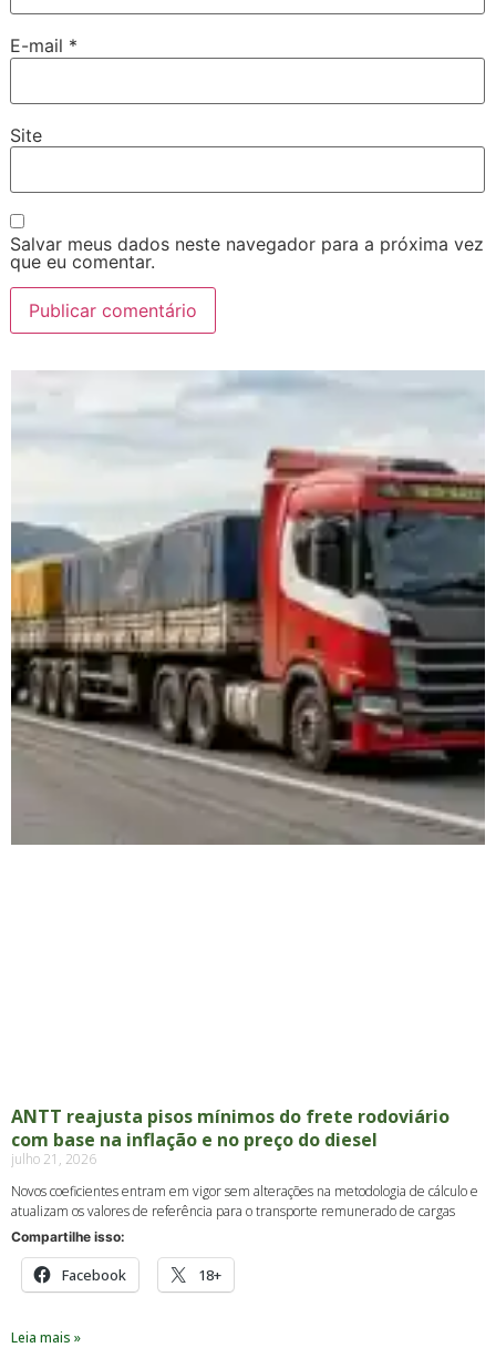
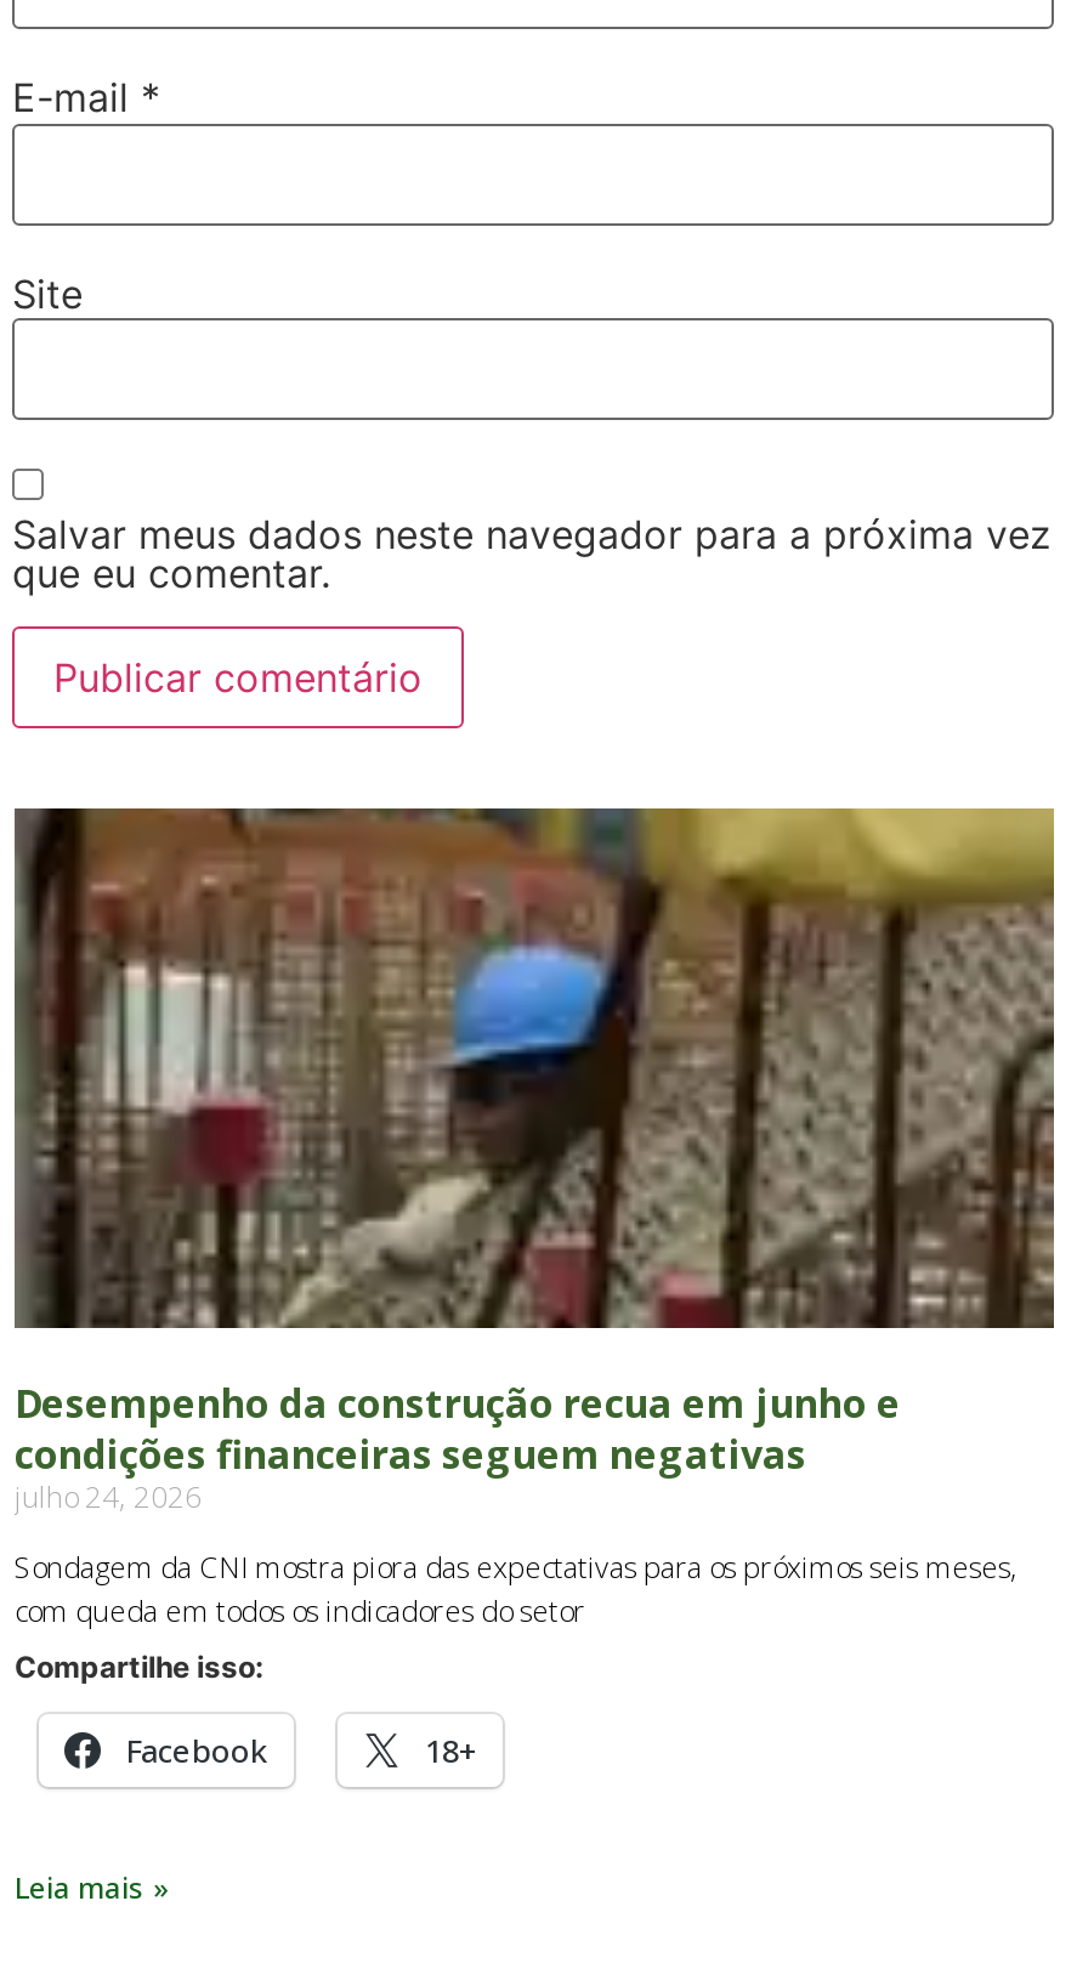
- [image]
+ [image]

- ANTT reajusta pisos mínimos do frete rodoviário
- com base na inflação e no preço do diesel
- julho 21, 2026
+ Desempenho da construção recua em junho e
+ condições financeiras seguem negativas
+ julho 24, 2026

- Novos coeficientes entram em vigor sem alterações na metodologia de cálculo e
- atualizam os valores de referência para o transporte remunerado de cargas
+ Sondagem da CNI mostra piora das expectativas para os próximos seis meses,
+ com queda em todos os indicadores do setor
